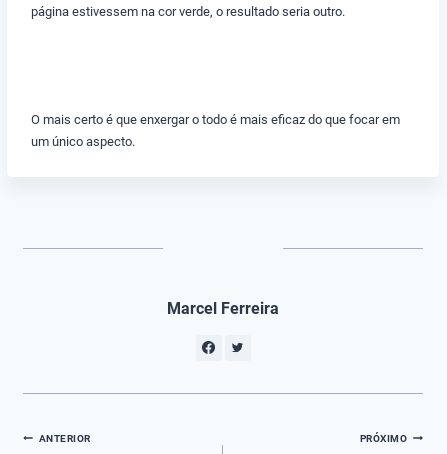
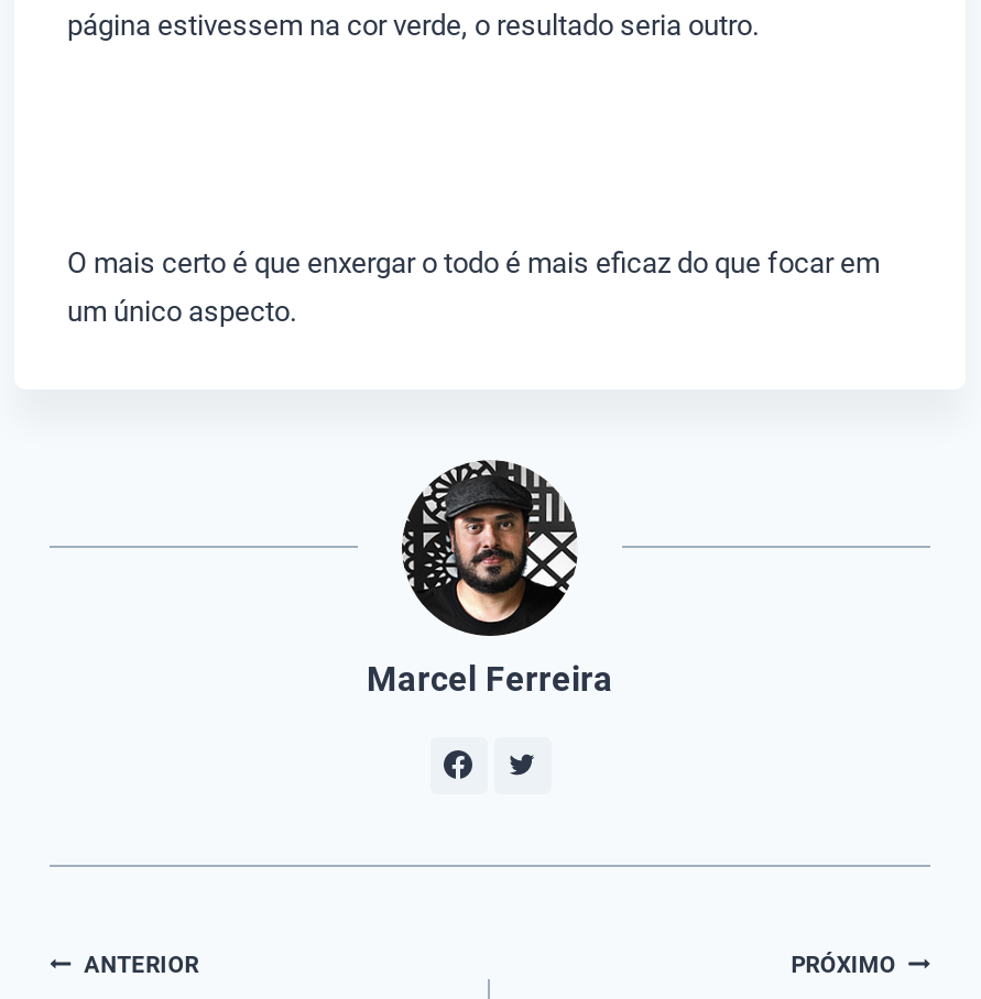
+ [image]
